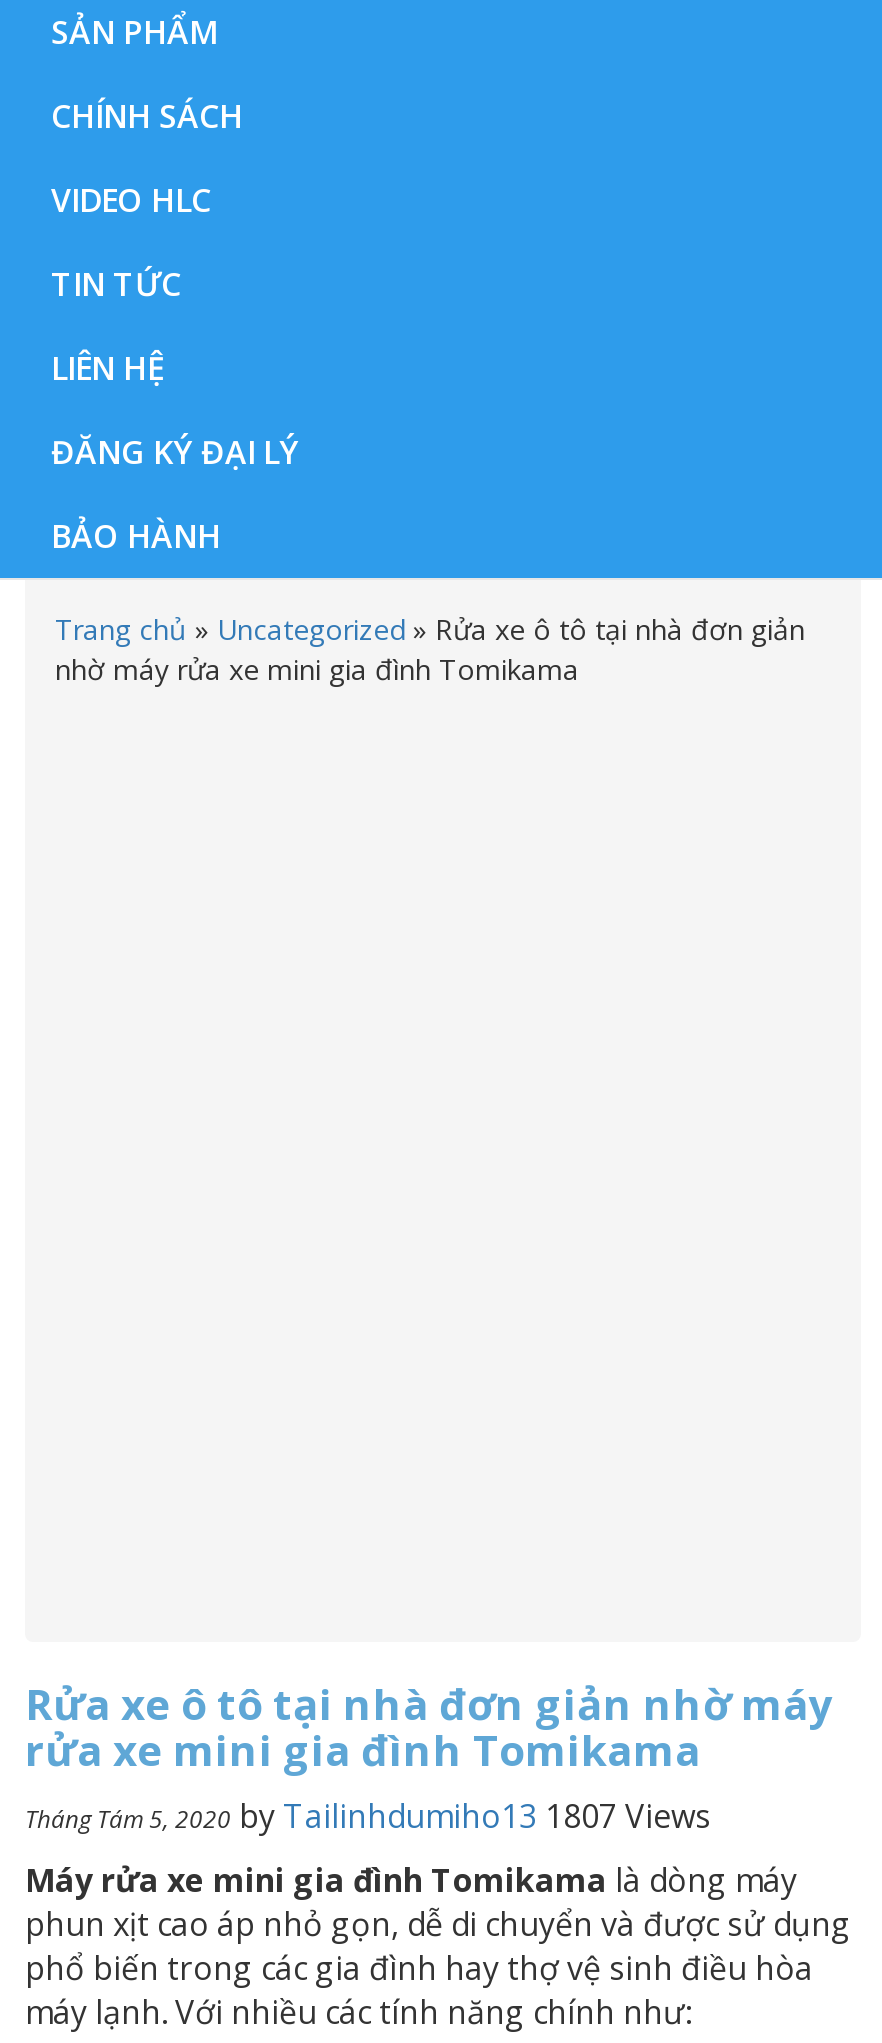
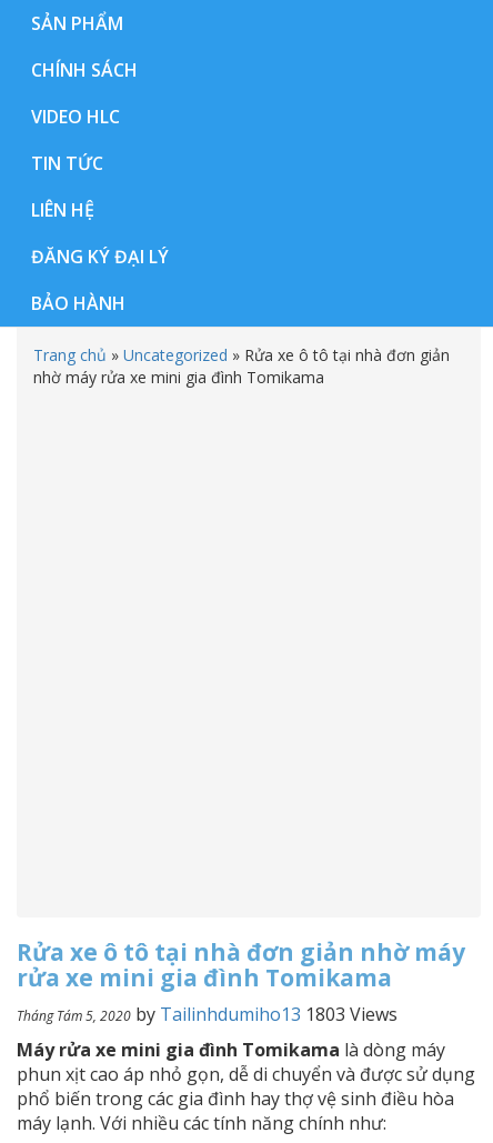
- Tháng Tám 5, 2020 by Tailinhdumiho13 1807 Views
+ Tháng Tám 5, 2020 by Tailinhdumiho13 1803 Views
